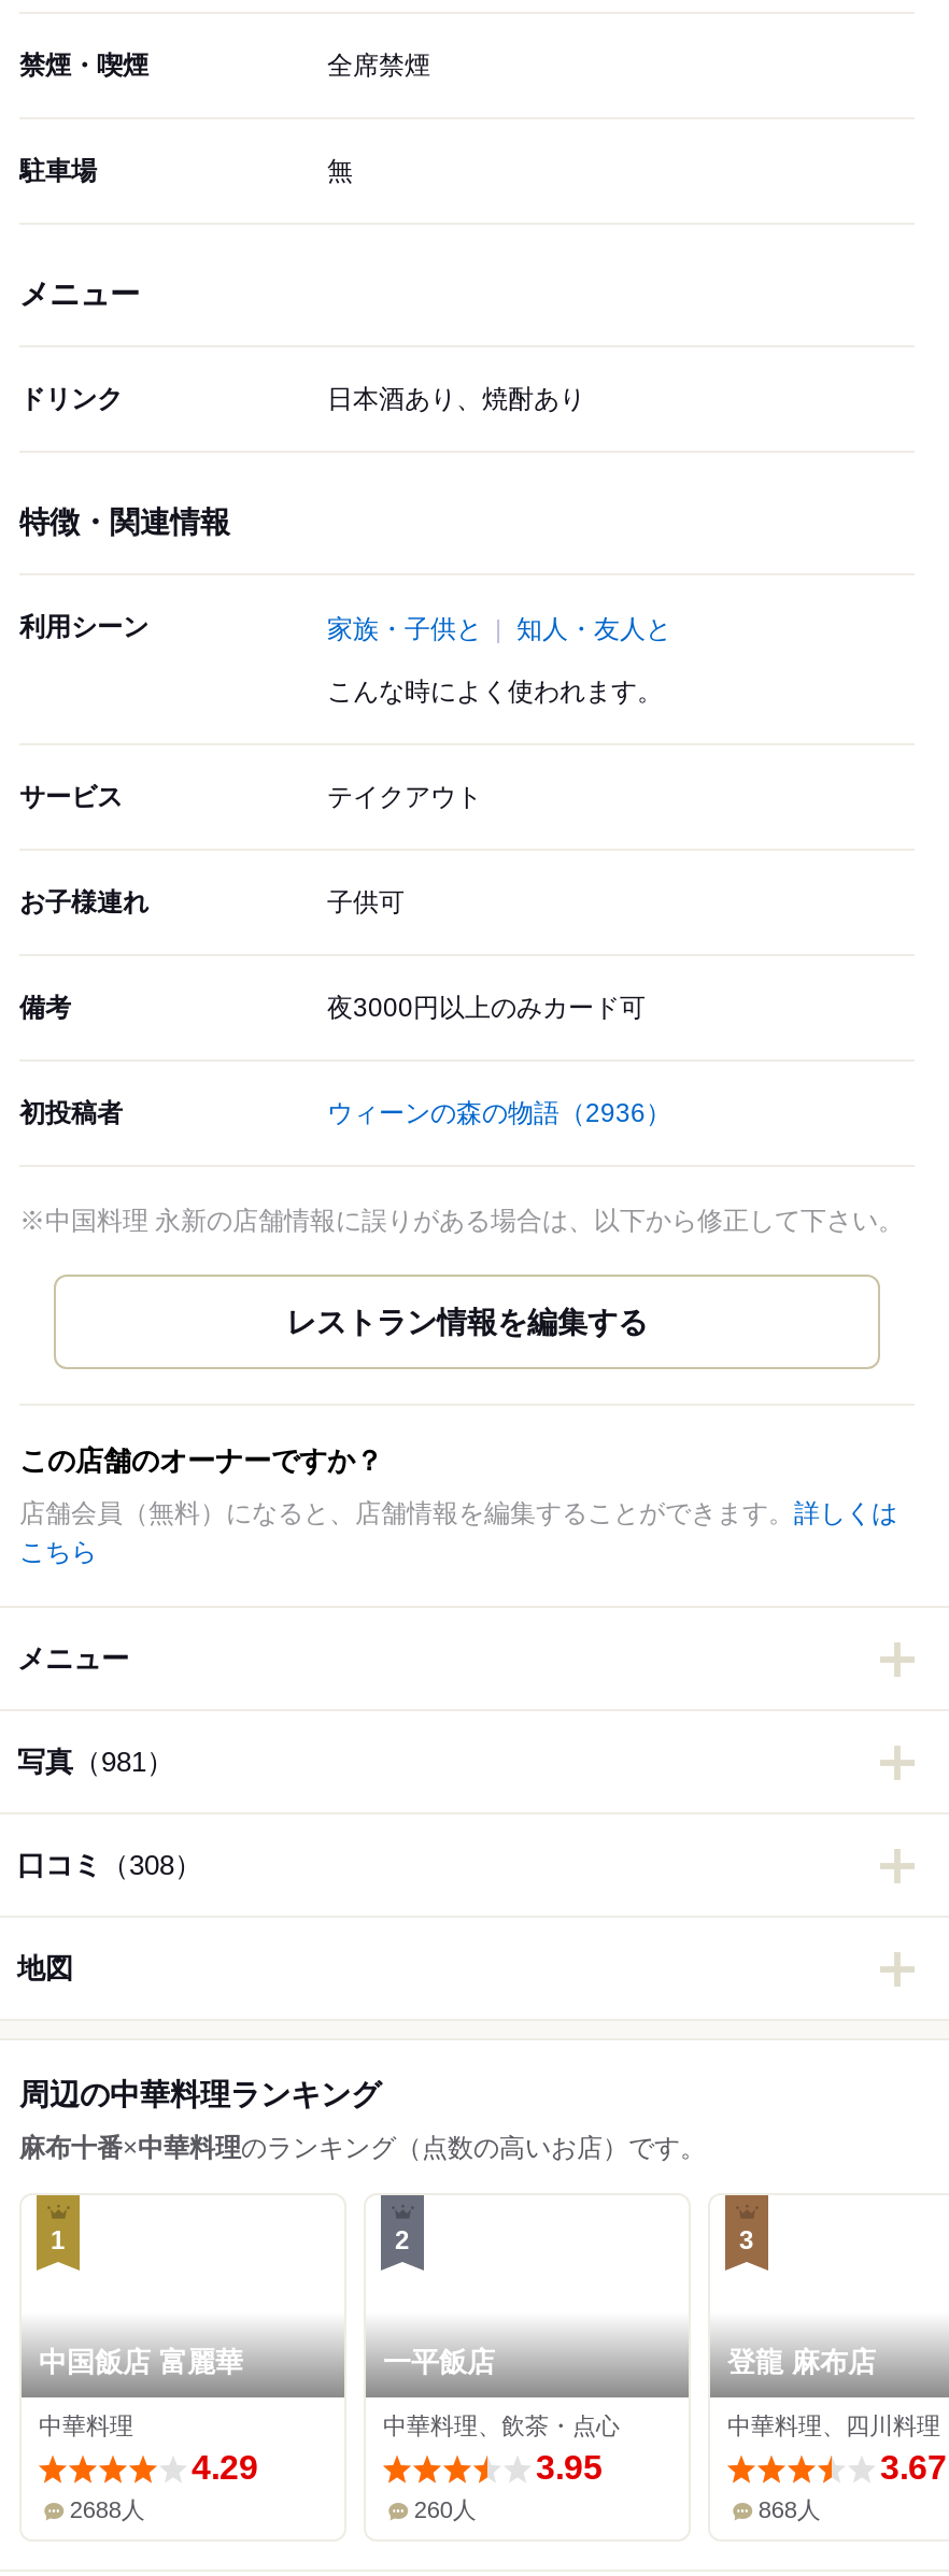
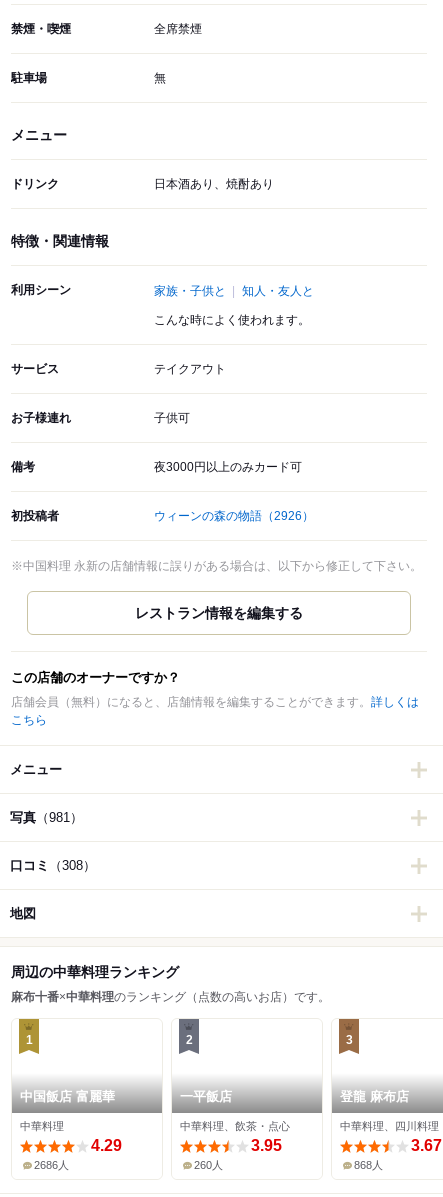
- ウィーンの森の物語（2936）
+ ウィーンの森の物語（2926）

- 2688人
+ 2686人
